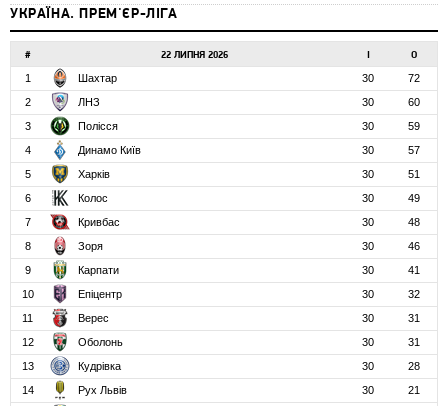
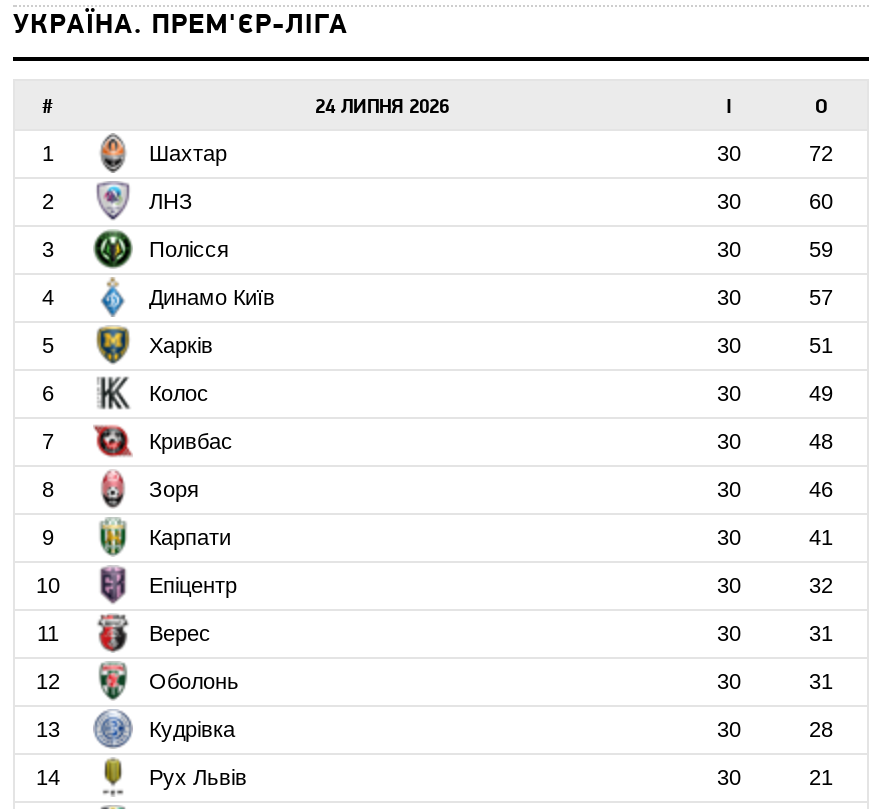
- 22 ЛИПНЯ 2026
+ 24 ЛИПНЯ 2026
